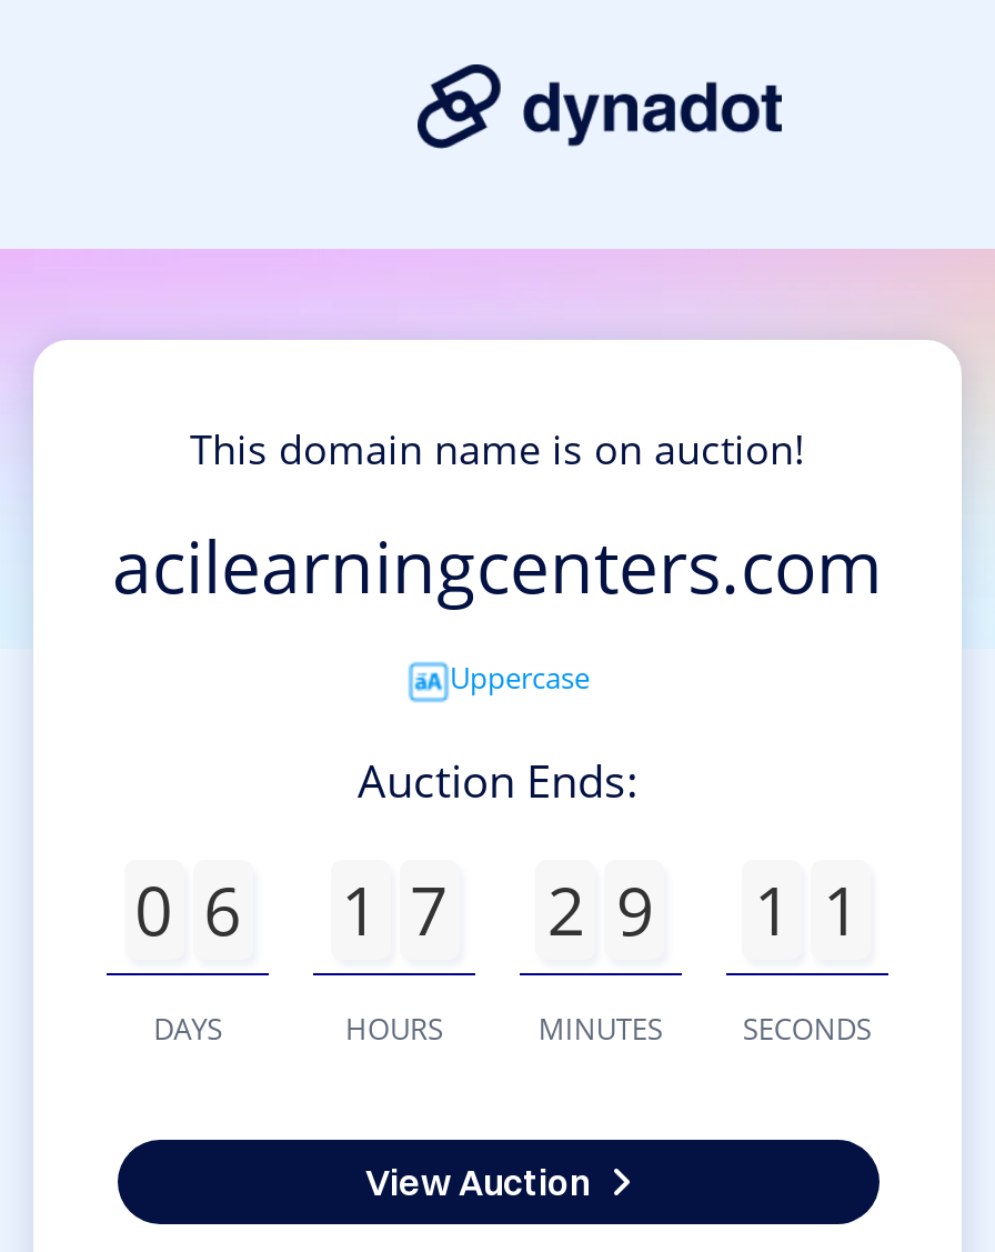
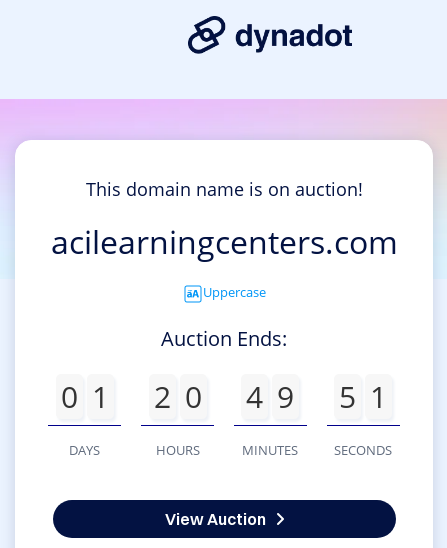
- 0 6
+ 0 1

- 1 7
+ 2 0

- 2 9
+ 4 9

- 1 1
+ 5 1
